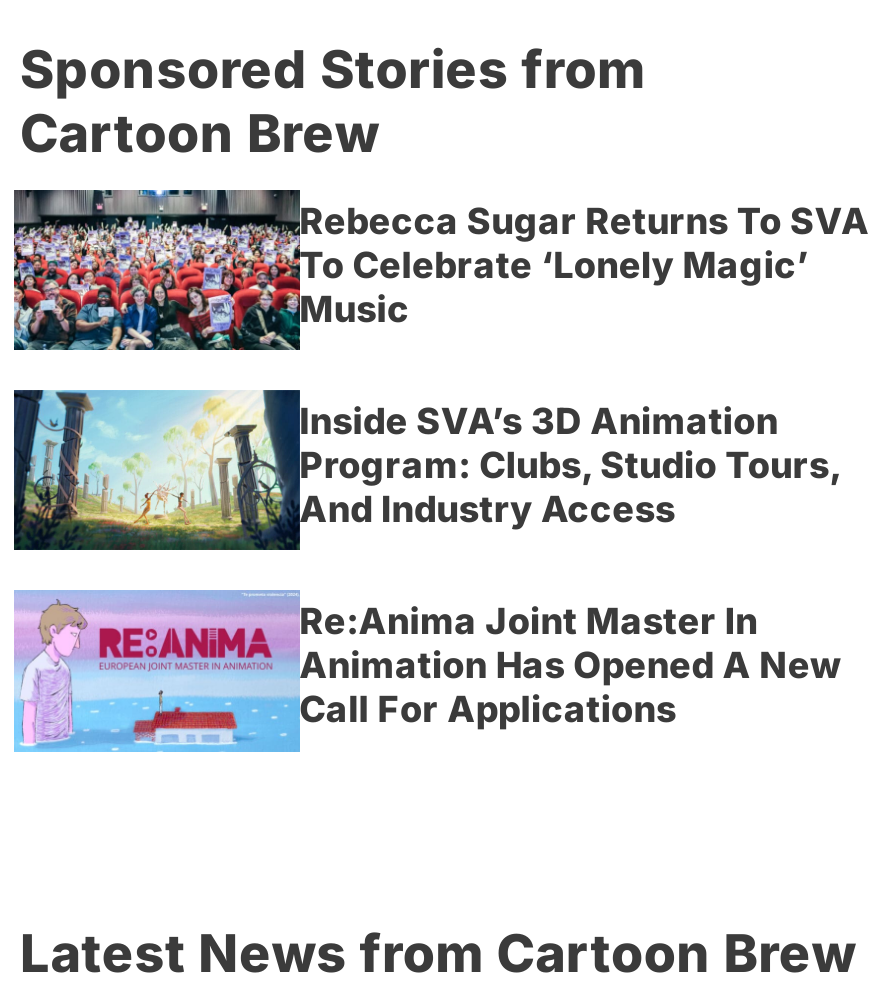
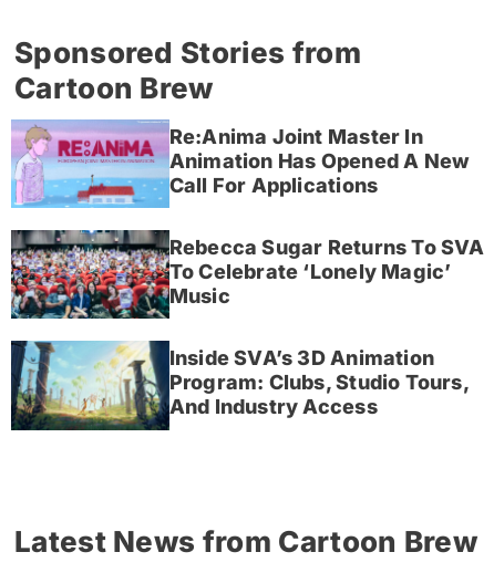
moved down: [image] | Rebecca Sugar Returns To SVA | To Celebrate ‘Lonely Magic’ | Music | Inside SVA’s 3D Animation | Program: Clubs, Studio Tours, | And Industry Access

moved up: [image] | Re:Anima Joint Master In | Animation Has Opened A New | Call For Applications
